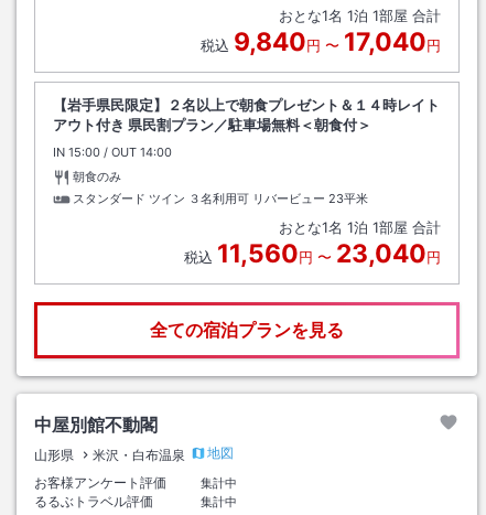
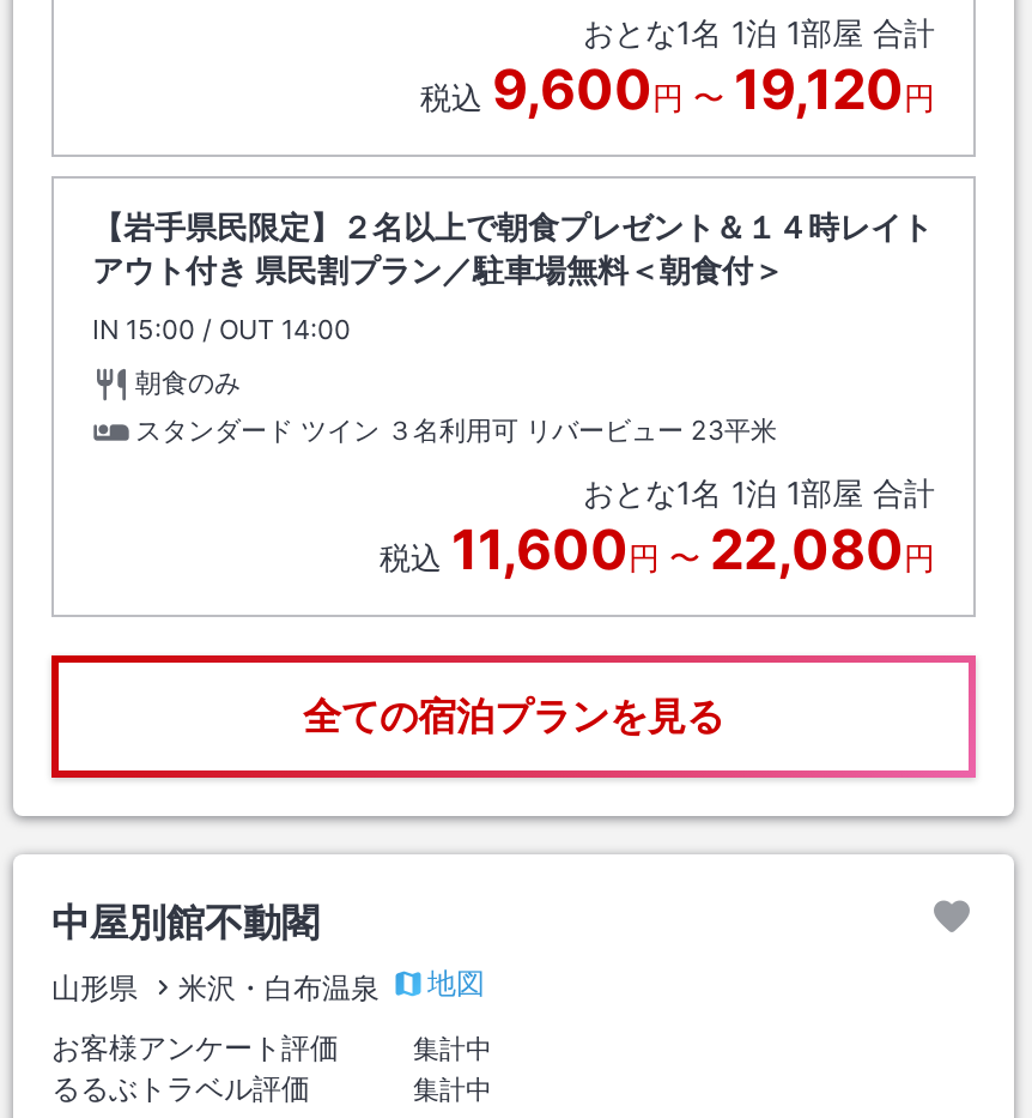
- 税込9,840円〜17,040円
+ 税込9,600円〜19,120円

- 税込11,560円〜23,040円
+ 税込11,600円〜22,080円
